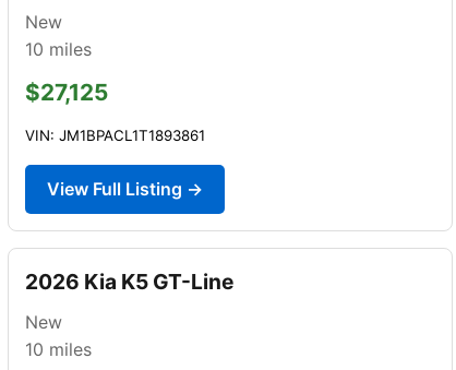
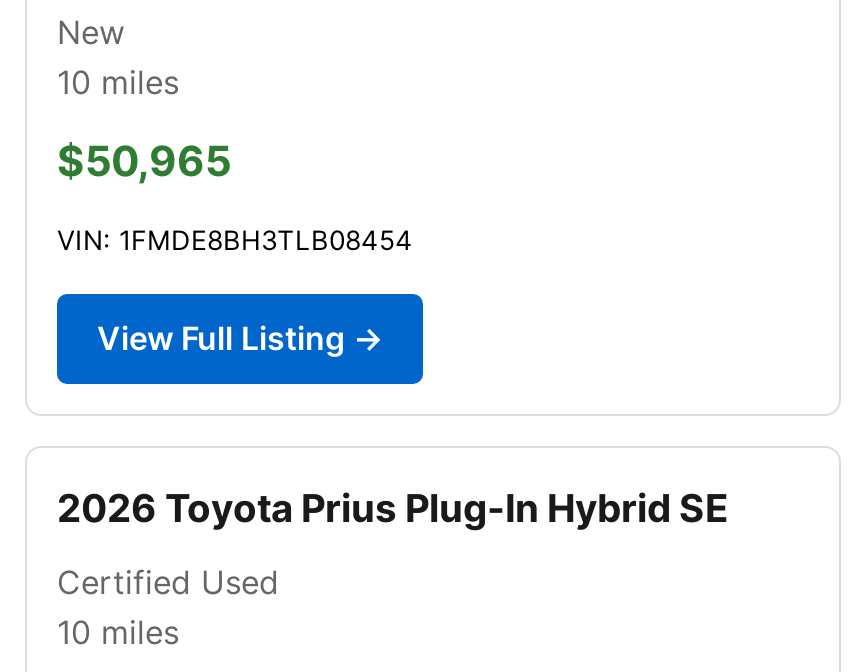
- $27,125
+ $50,965

- VIN: JM1BPACL1T1893861
+ VIN: 1FMDE8BH3TLB08454

- 2026 Kia K5 GT-Line
+ 2026 Toyota Prius Plug-In Hybrid SE

- New
+ Certified Used
